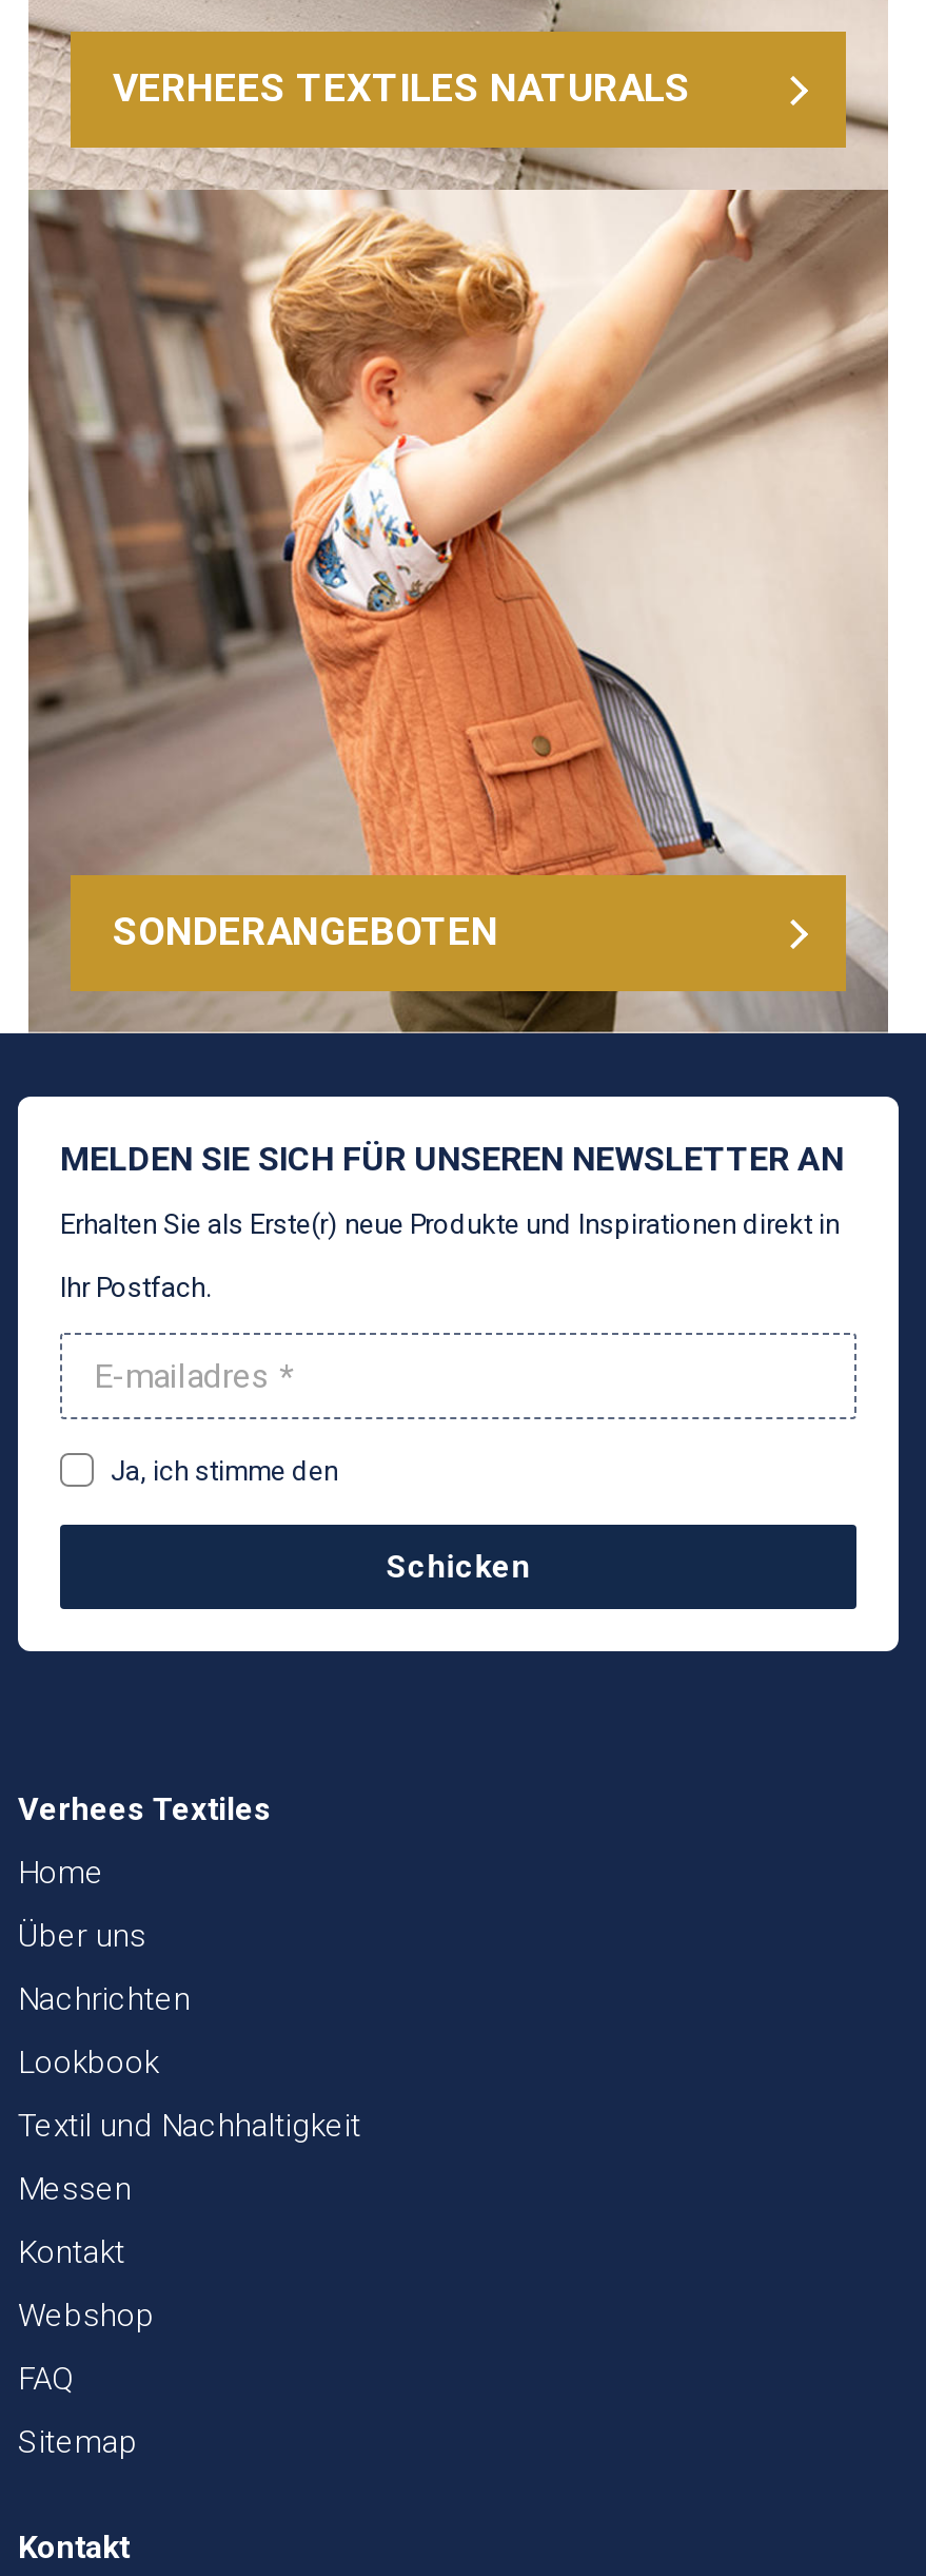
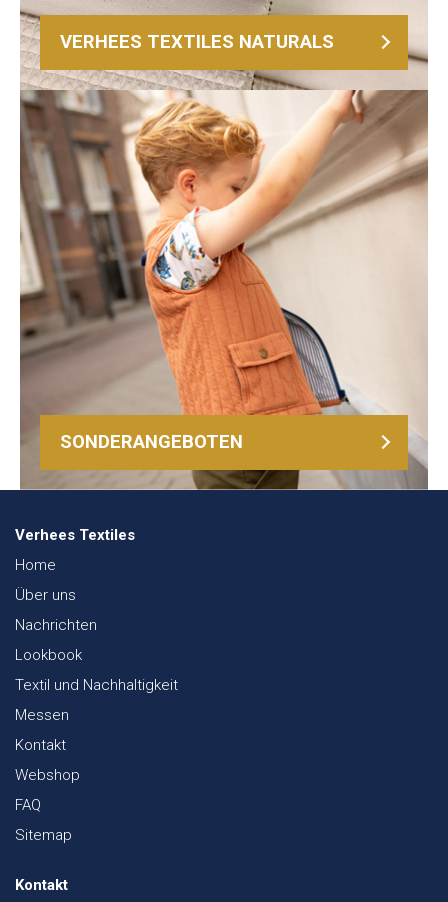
- [image]
- MELDEN SIE SICH FÜR UNSEREN NEWSLETTER AN
- Erhalten Sie als Erste(r) neue Produkte und Inspirationen direkt in
- Ihr Postfach.

- Ja, ich stimme den
- Schicken
